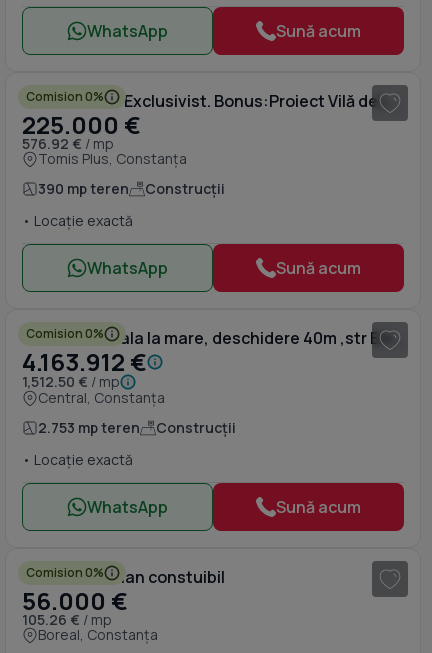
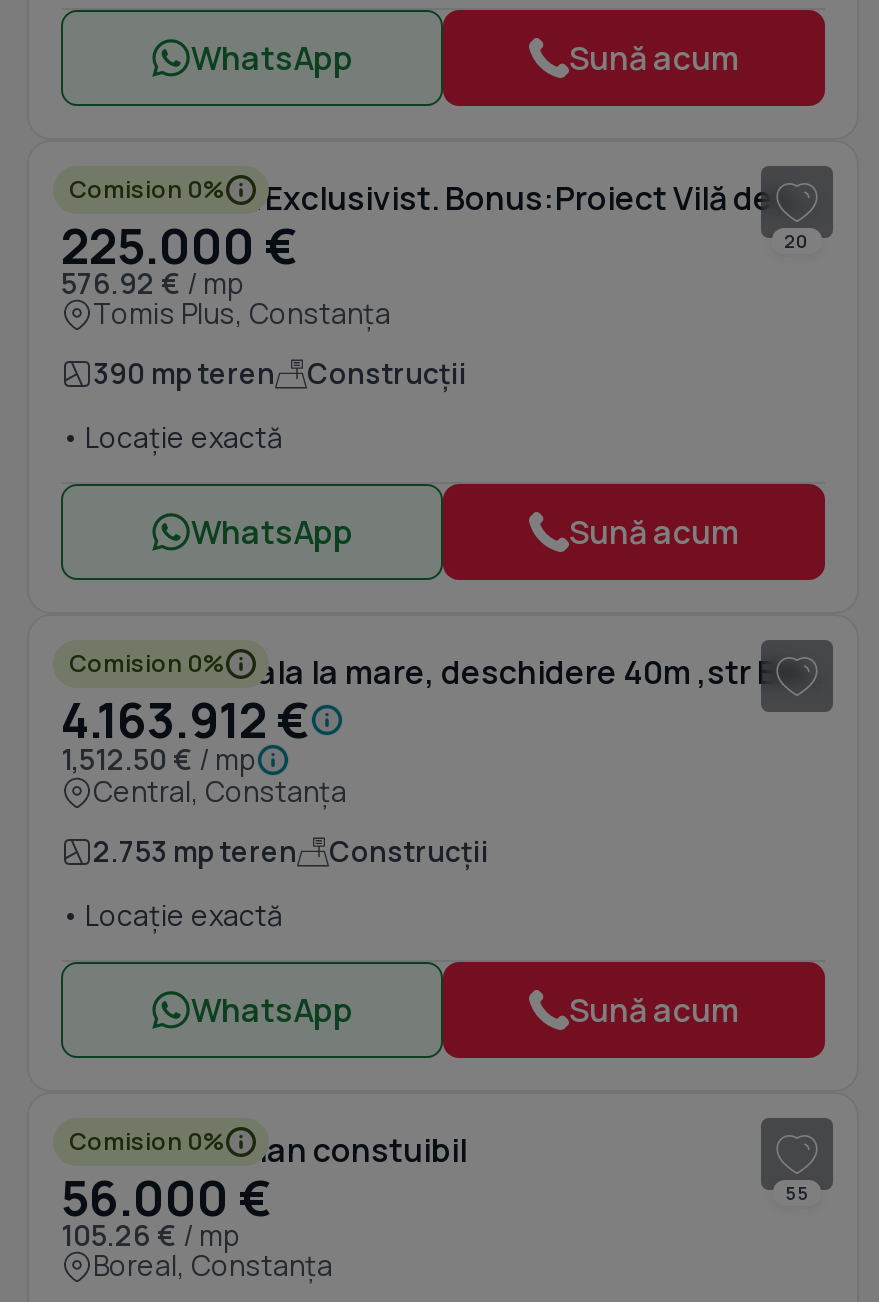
+ 20

+ 55
